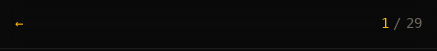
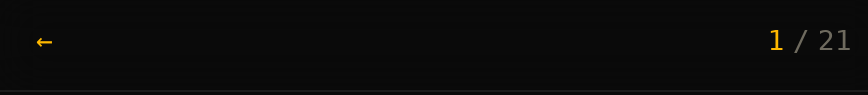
- 1 / 29
+ 1 / 21
